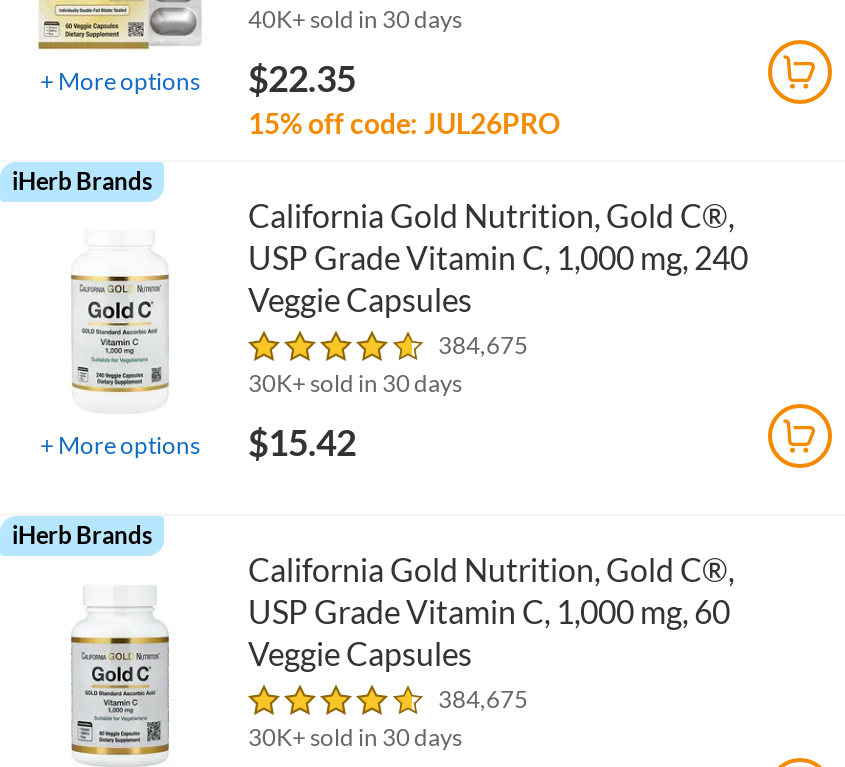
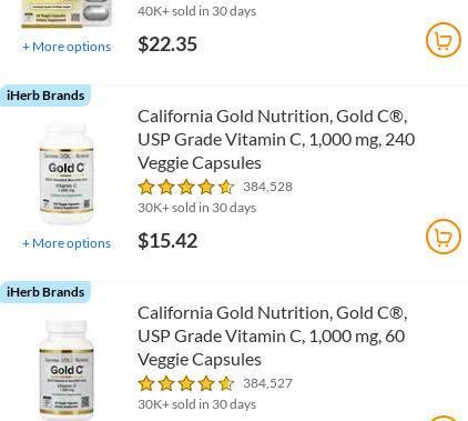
- 15% off code: JUL26PRO

- 384,675
+ 384,528

- 384,675
+ 384,527
